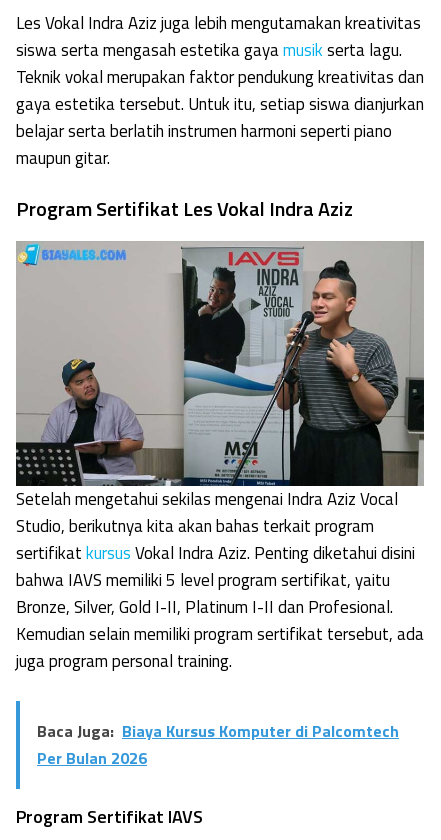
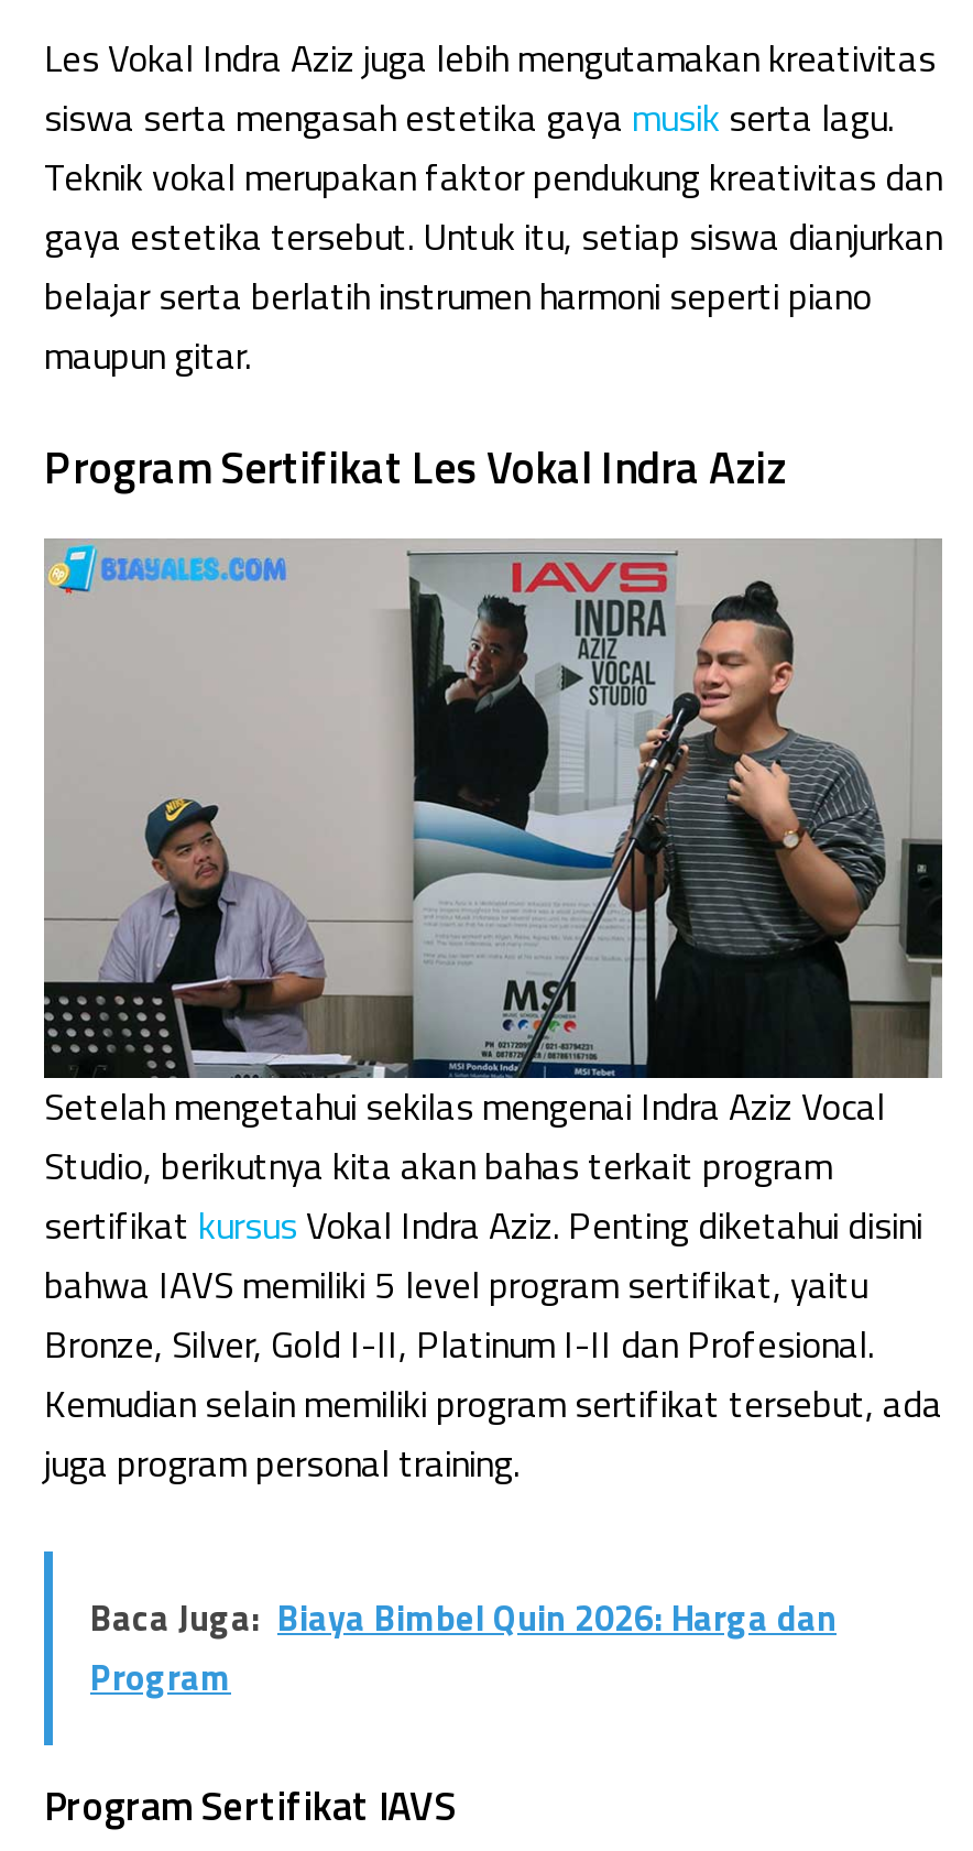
- Baca Juga: Biaya Kursus Komputer di Palcomtech
- Per Bulan 2026
+ Baca Juga: Biaya Bimbel Quin 2026: Harga dan
+ Program
